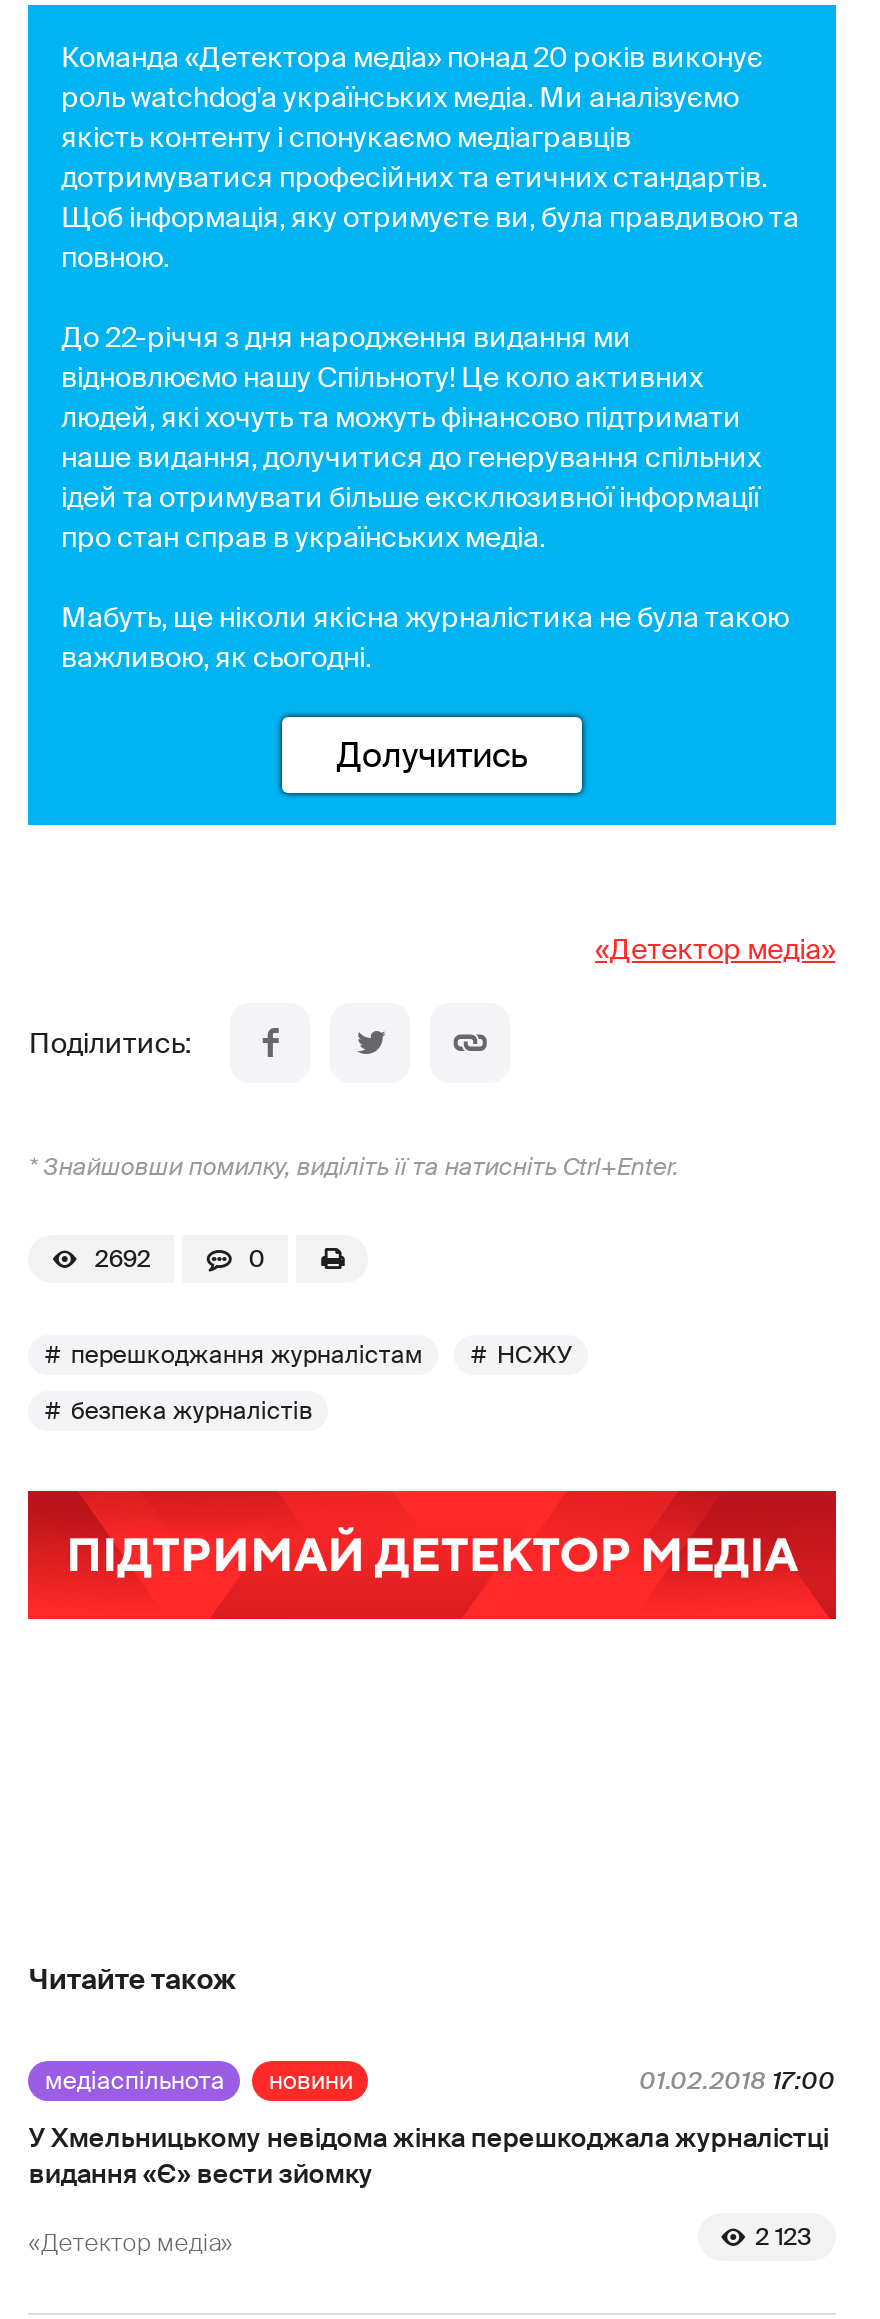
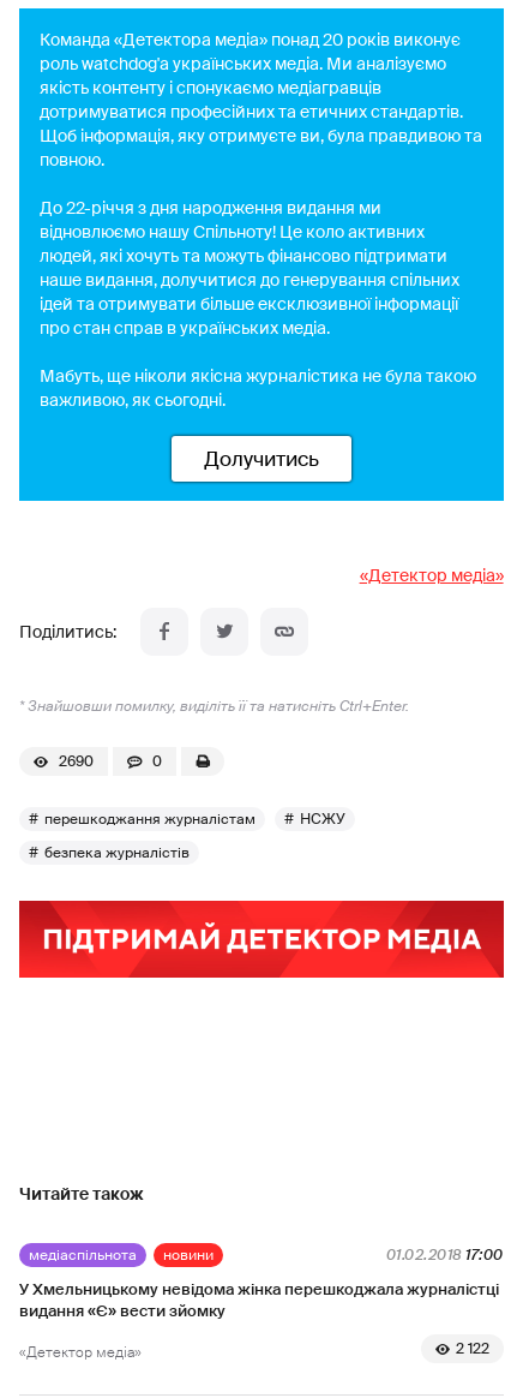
- 2692
+ 2690

- 2 123
+ 2 122
